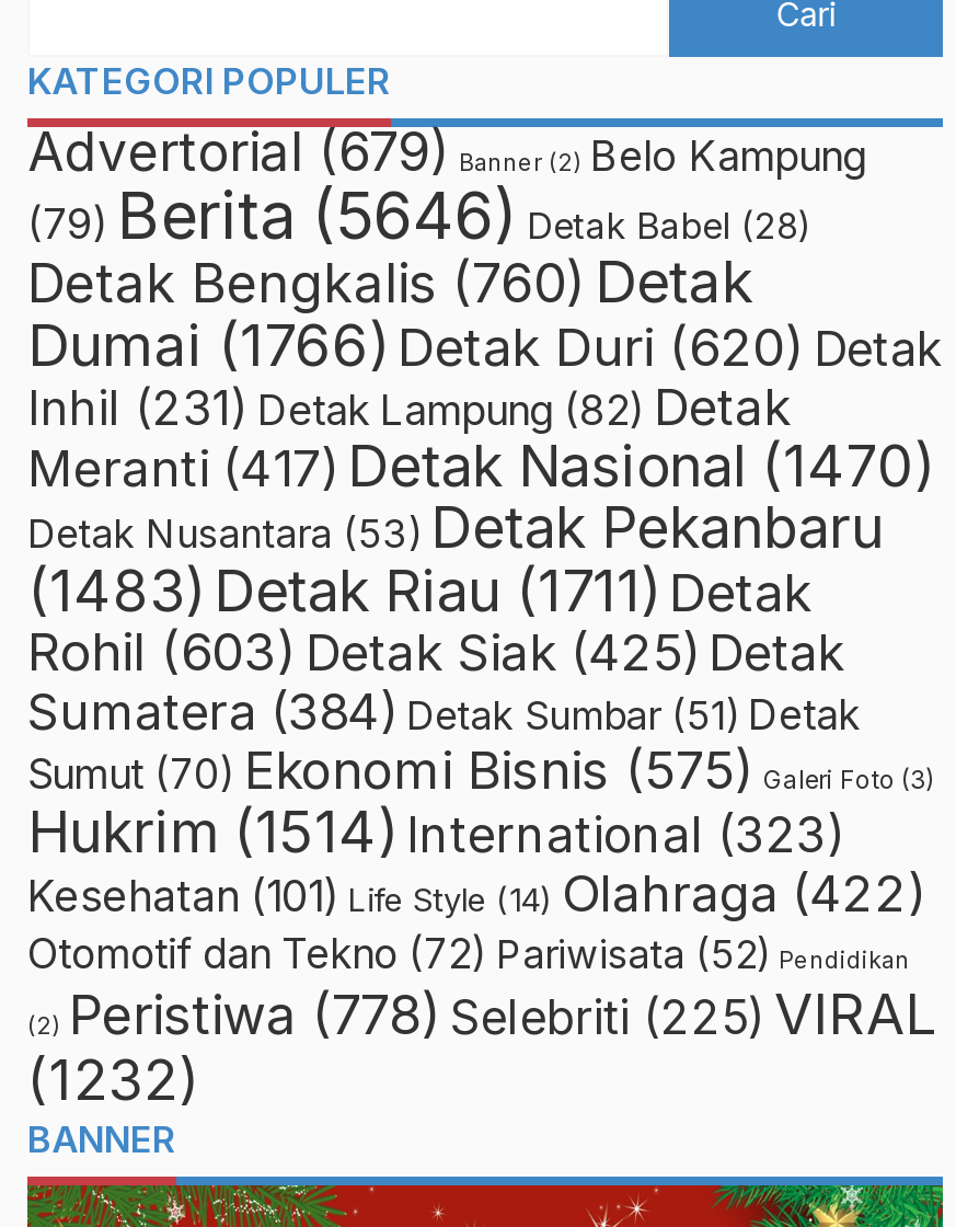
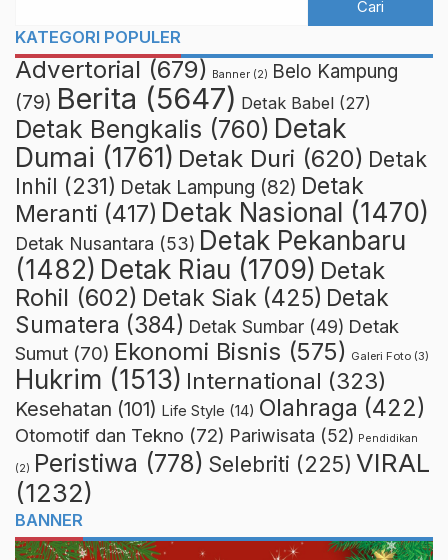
- (79) Berita (5646) Detak Babel (28)
+ (79) Berita (5647) Detak Babel (27)

- Dumai (1766) Detak Duri (620) Detak
+ Dumai (1761) Detak Duri (620) Detak

- (1483) Detak Riau (1711) Detak
+ (1482) Detak Riau (1709) Detak

- Rohil (603) Detak Siak (425) Detak
+ Rohil (602) Detak Siak (425) Detak

- Sumatera (384) Detak Sumbar (51) Detak
+ Sumatera (384) Detak Sumbar (49) Detak

- Hukrim (1514) International (323)
+ Hukrim (1513) International (323)
